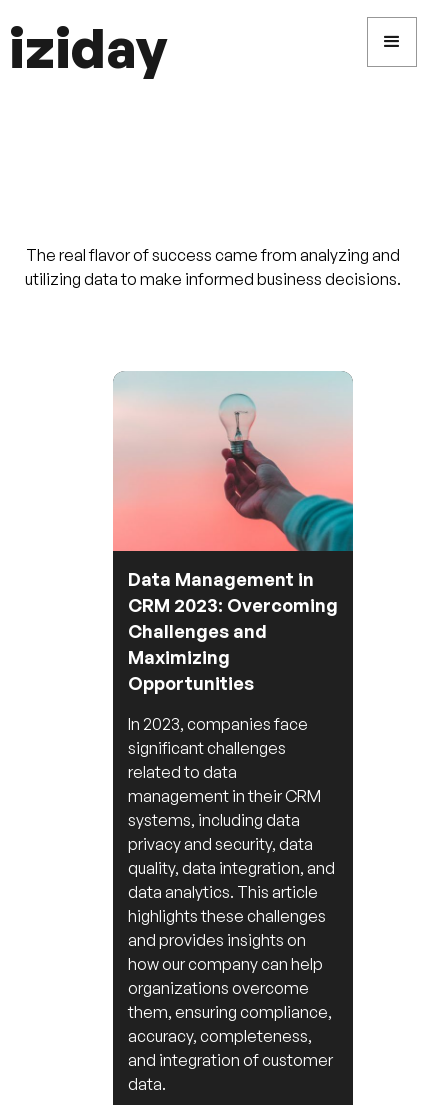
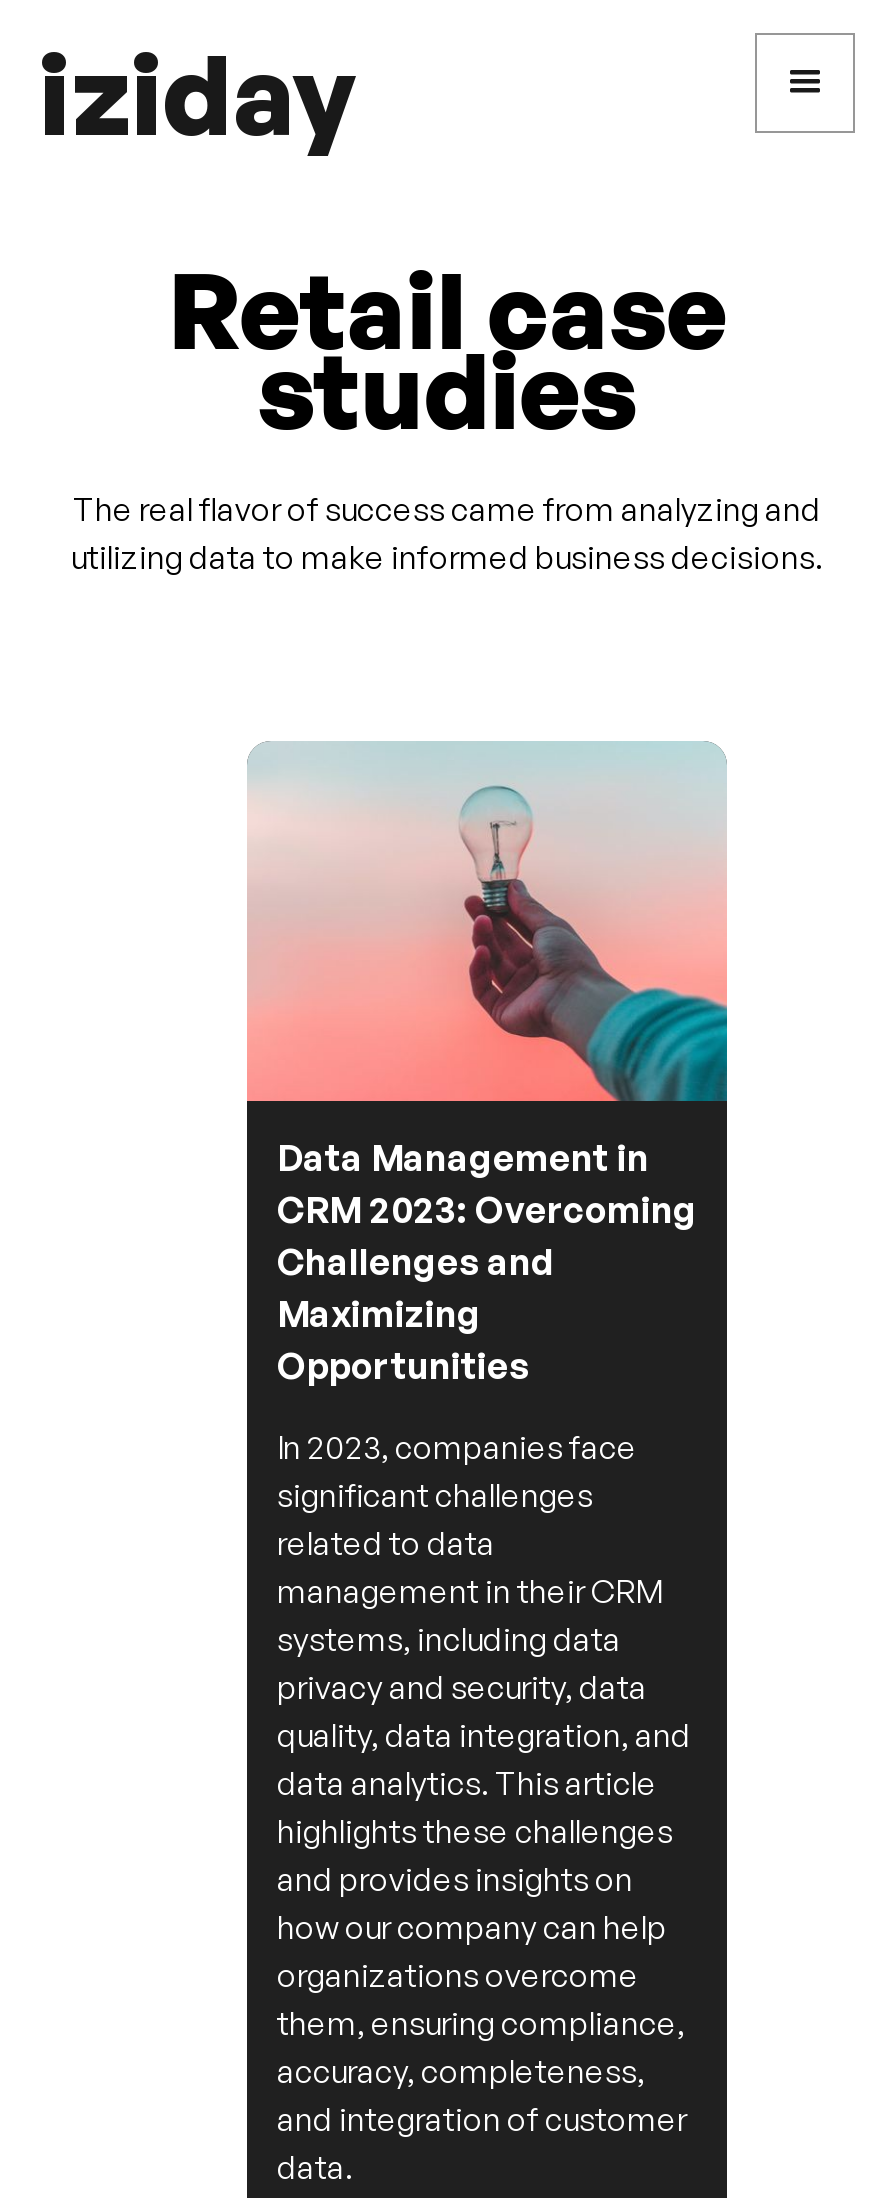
+ Retail case
+ studies
